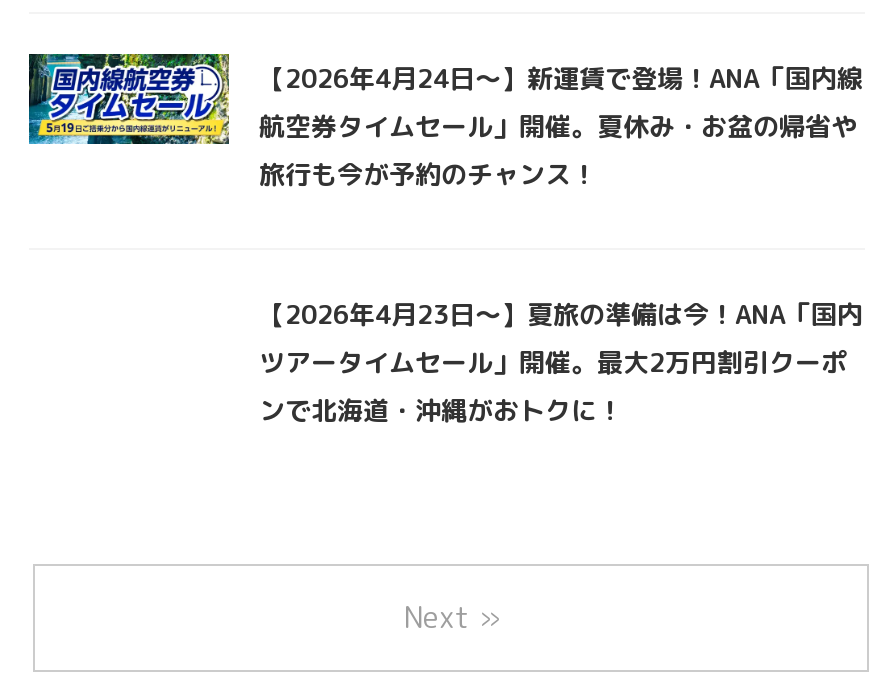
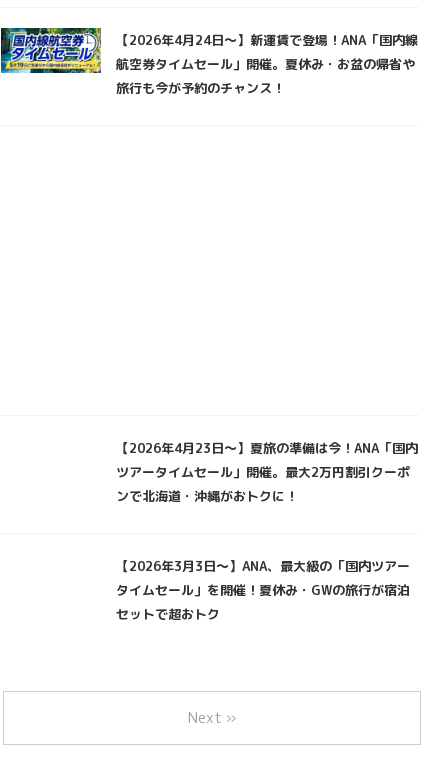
+ 【2026年3月3日〜】ANA、最大級の「国内ツアー
+ タイムセール」を開催！夏休み・GWの旅行が宿泊
+ セットで超おトク
